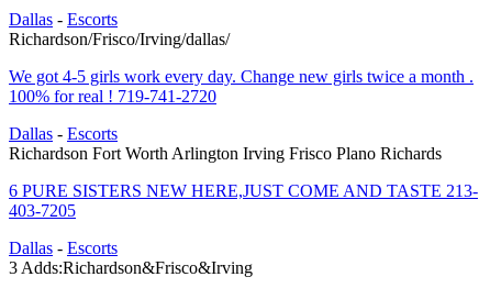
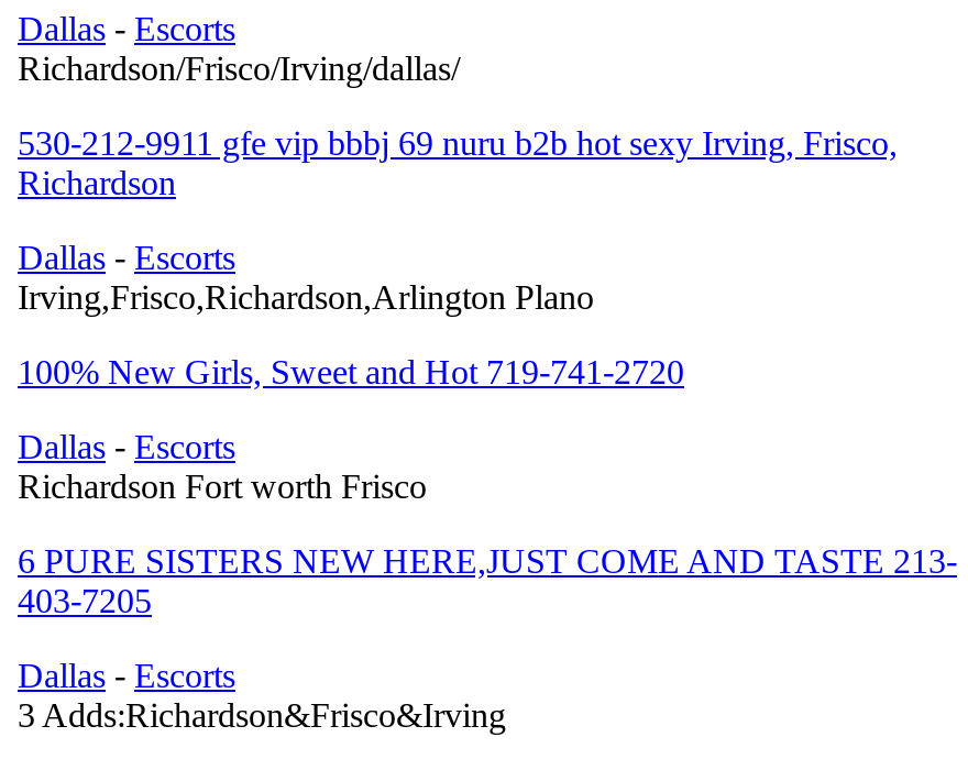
- We got 4-5 girls work every day. Change new girls twice a month .
- 100% for real ! 719-741-2720
+ 530-212-9911 gfe vip bbbj 69 nuru b2b hot sexy Irving, Frisco,
+ Richardson

- Richardson Fort Worth Arlington Irving Frisco Plano Richards
+ Irving,Frisco,Richardson,Arlington Plano
+ 100% New Girls, Sweet and Hot 719-741-2720
+ Dallas - Escorts
+ Richardson Fort worth Frisco
